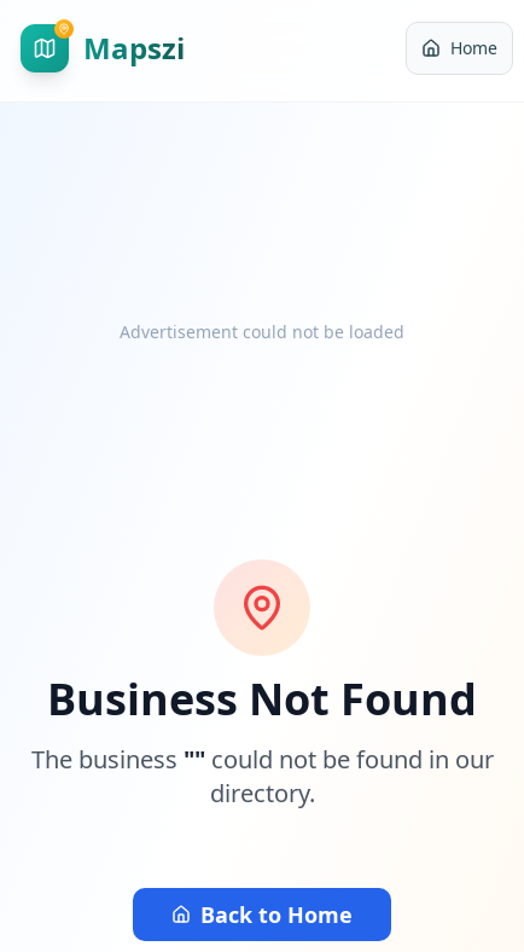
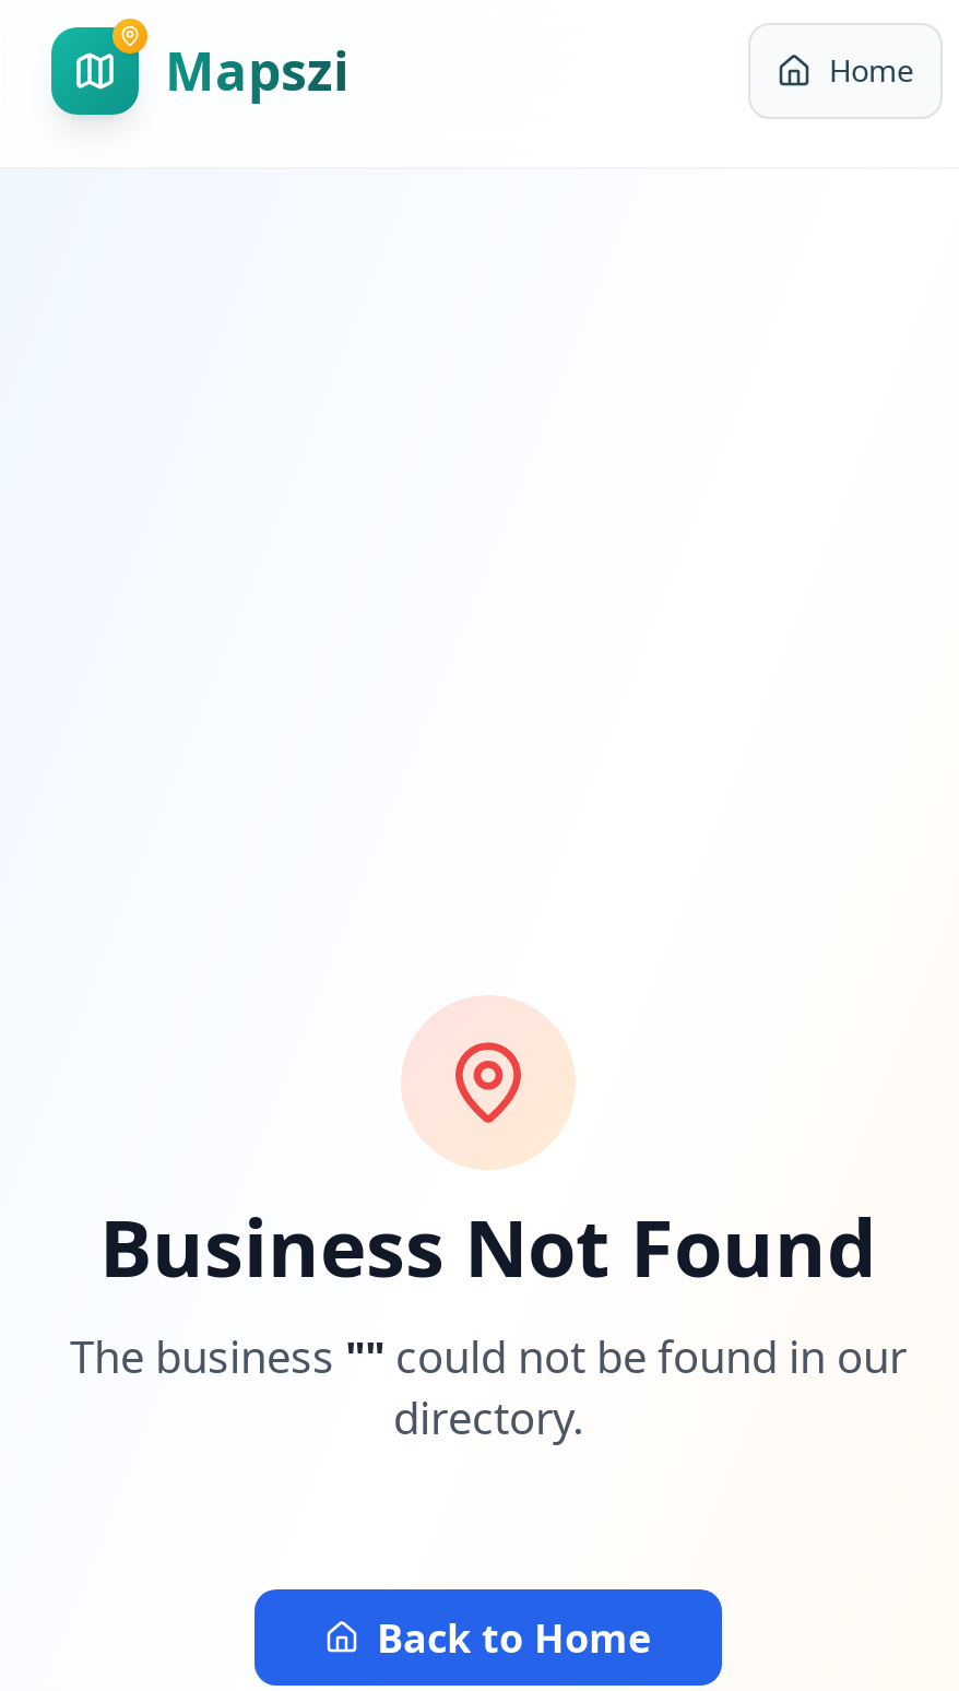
- Advertisement could not be loaded
